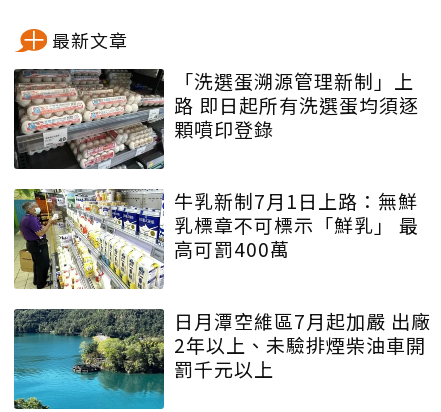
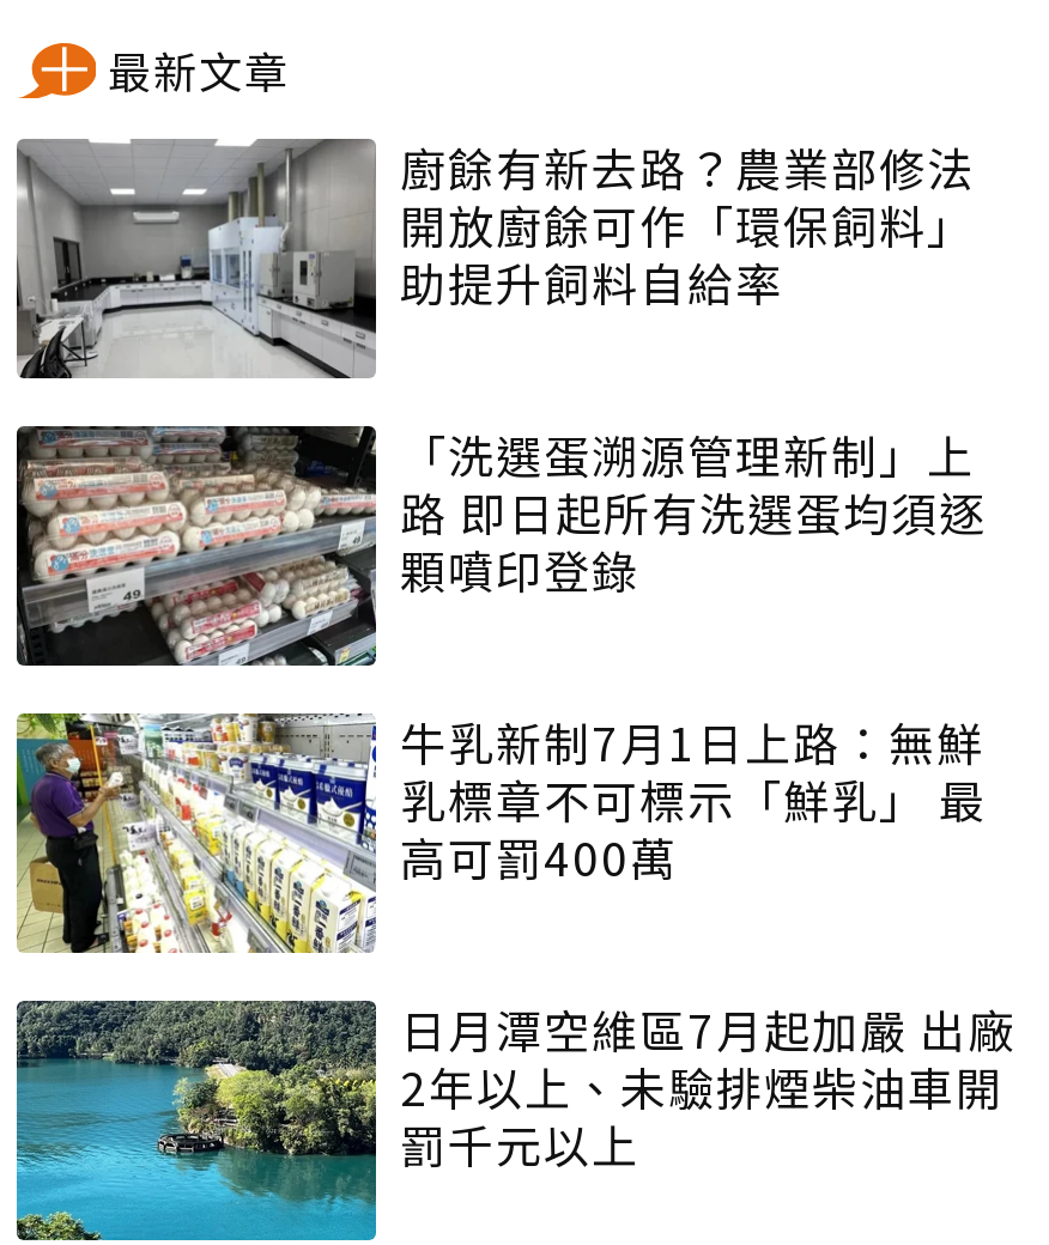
+ [image]
+ 廚餘有新去路？農業部修法
+ 開放廚餘可作「環保飼料」
+ 助提升飼料自給率
